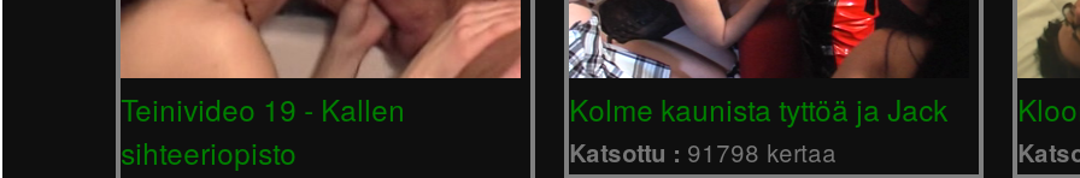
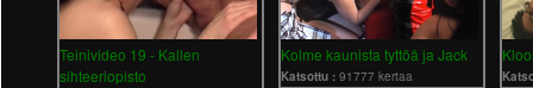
- Katsottu : 91798 kertaa
+ Katsottu : 91777 kertaa
